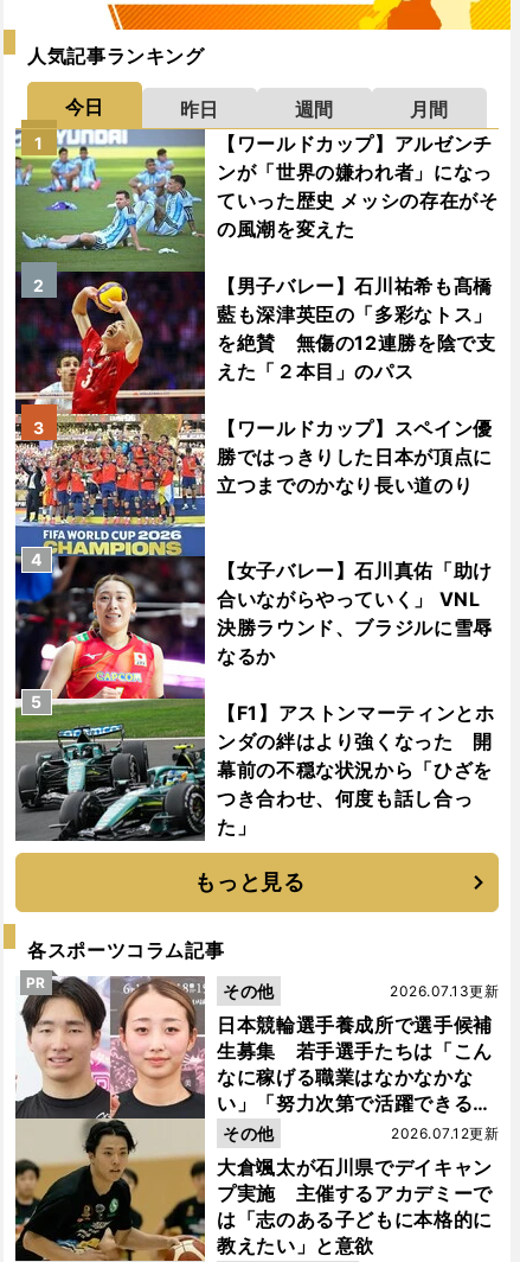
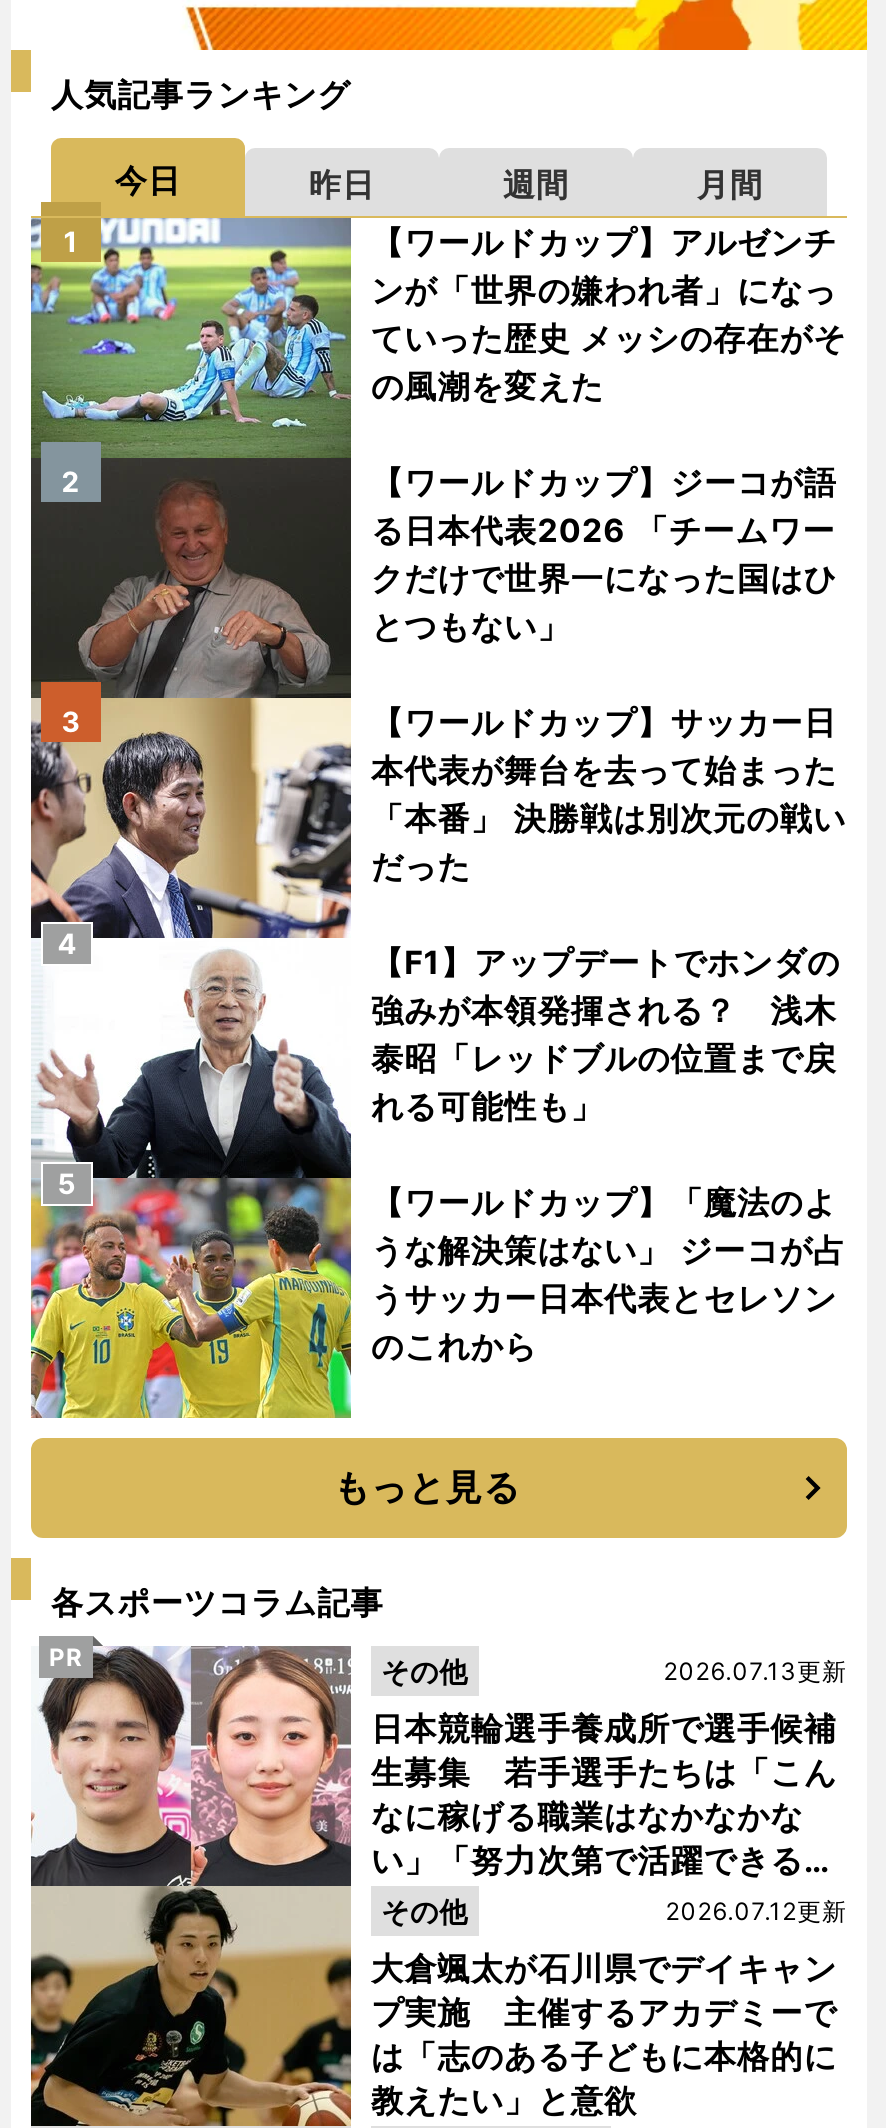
- [image]
- 【男子バレー】石川祐希も髙橋
- 藍も深津英臣の「多彩なトス」
- を絶賛 無傷の12連勝を陰で支
- えた「２本目」のパス
+ [image]
+ 【ワールドカップ】ジーコが語
+ る日本代表2026 「チームワー
+ クだけで世界一になった国はひ
+ とつもない」

- 【ワールドカップ】スペイン優
- 勝ではっきりした日本が頂点に
- 立つまでのかなり長い道のり
+ 【ワールドカップ】サッカー日
+ 本代表が舞台を去って始まった
+ 「本番」 決勝戦は別次元の戦い
+ だった

- 【女子バレー】石川真佑「助け
- 合いながらやっていく」 VNL
- 決勝ラウンド、ブラジルに雪辱
- なるか
+ 【F1】アップデートでホンダの
+ 強みが本領発揮される？ 浅木
+ 泰昭「レッドブルの位置まで戻
+ れる可能性も」

- 【F1】アストンマーティンとホ
- ンダの絆はより強くなった 開
- 幕前の不穏な状況から「ひざを
- つき合わせ、何度も話し合っ
- た」
+ 【ワールドカップ】「魔法のよ
+ うな解決策はない」 ジーコが占
+ うサッカー日本代表とセレソン
+ のこれから
